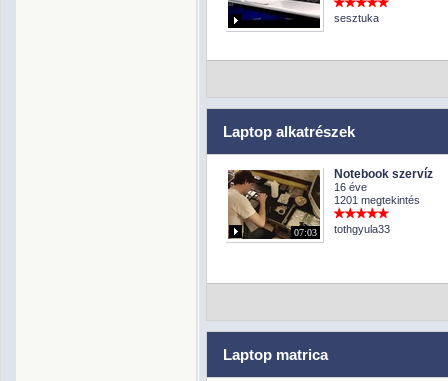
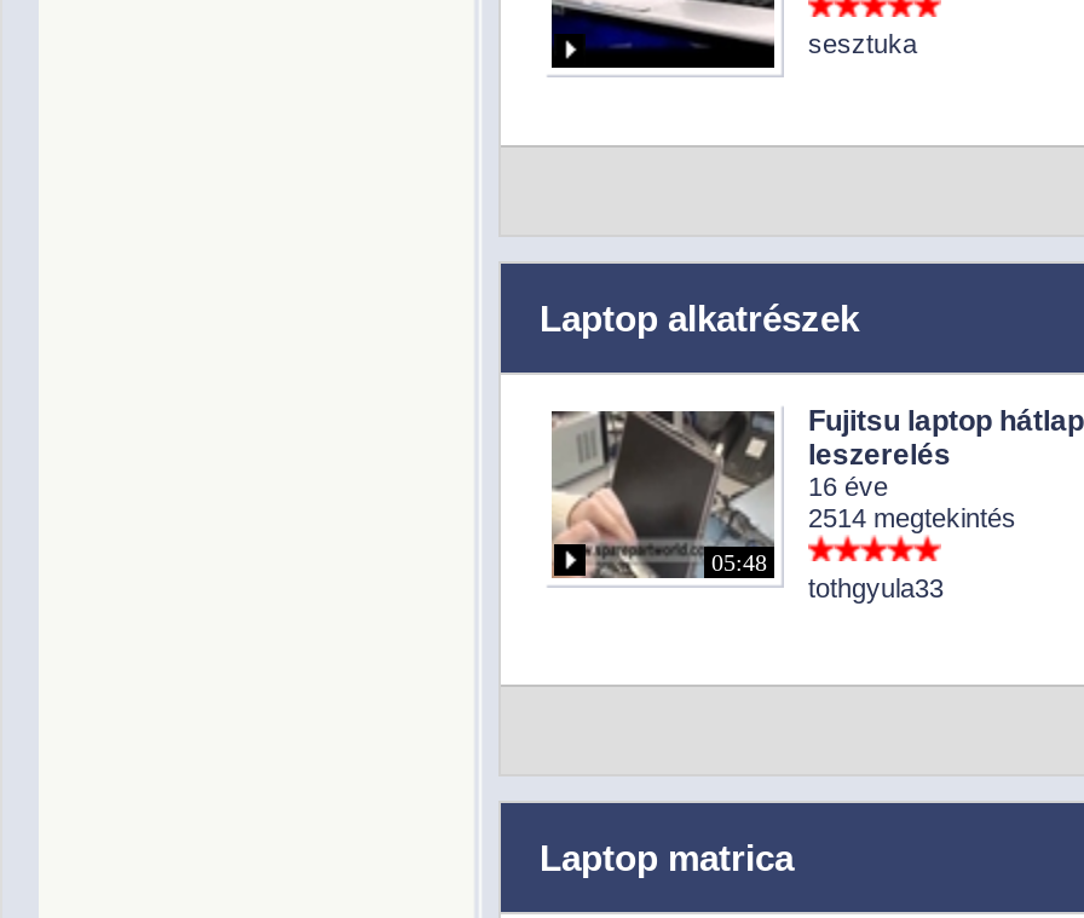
- [image]
- 07:03
+ [image]
+ 05:48

- Notebook szervíz
+ Fujitsu laptop hátlap
+ leszerelés

- 1201 megtekintés
+ 2514 megtekintés
